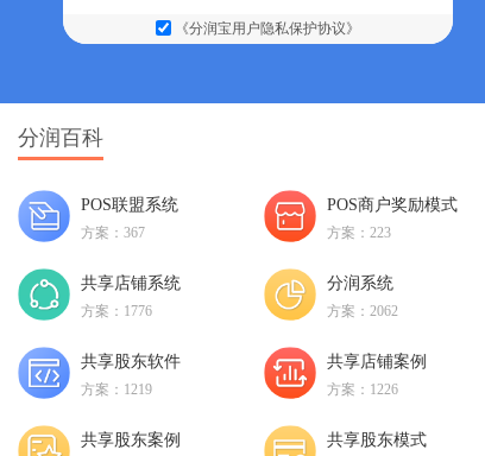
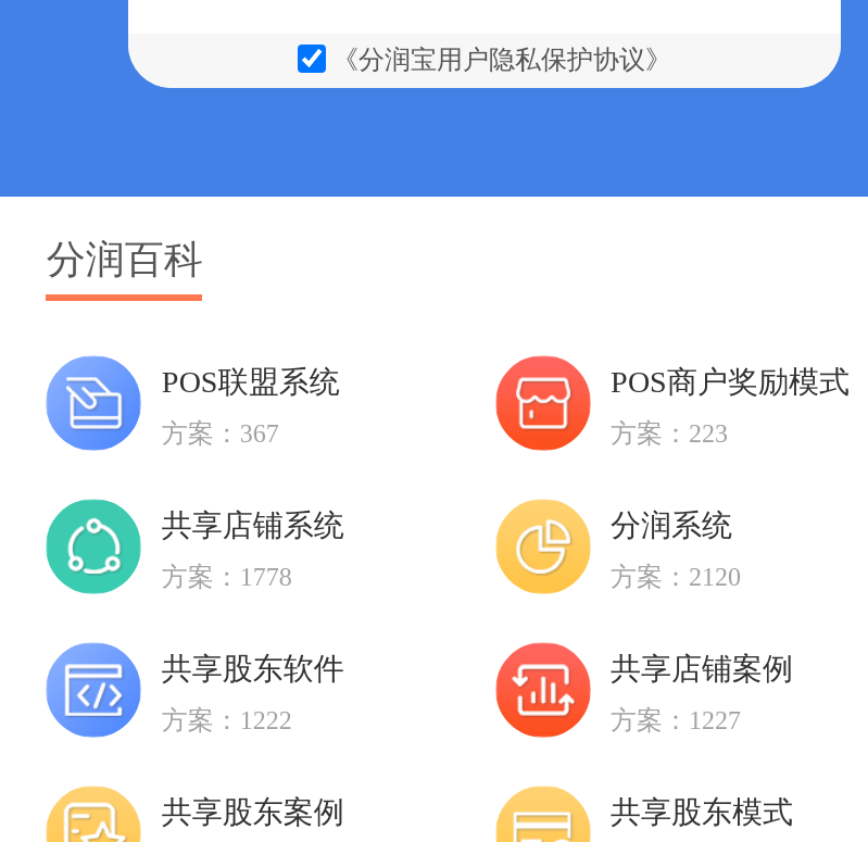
- 方案：1776
+ 方案：1778

- 方案：2062
+ 方案：2120

- 方案：1219
+ 方案：1222

- 方案：1226
+ 方案：1227
